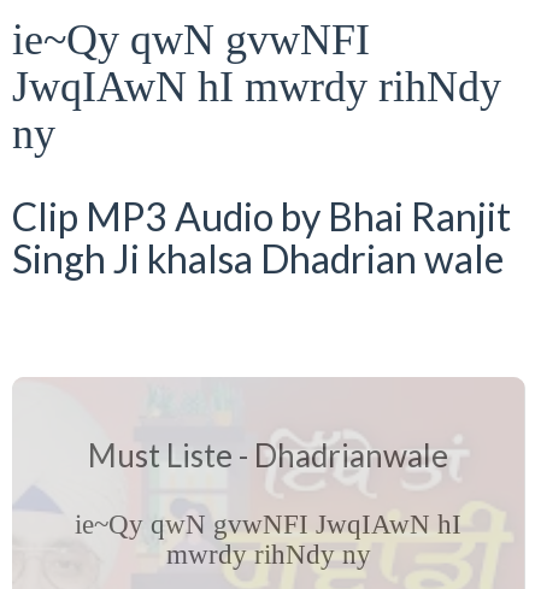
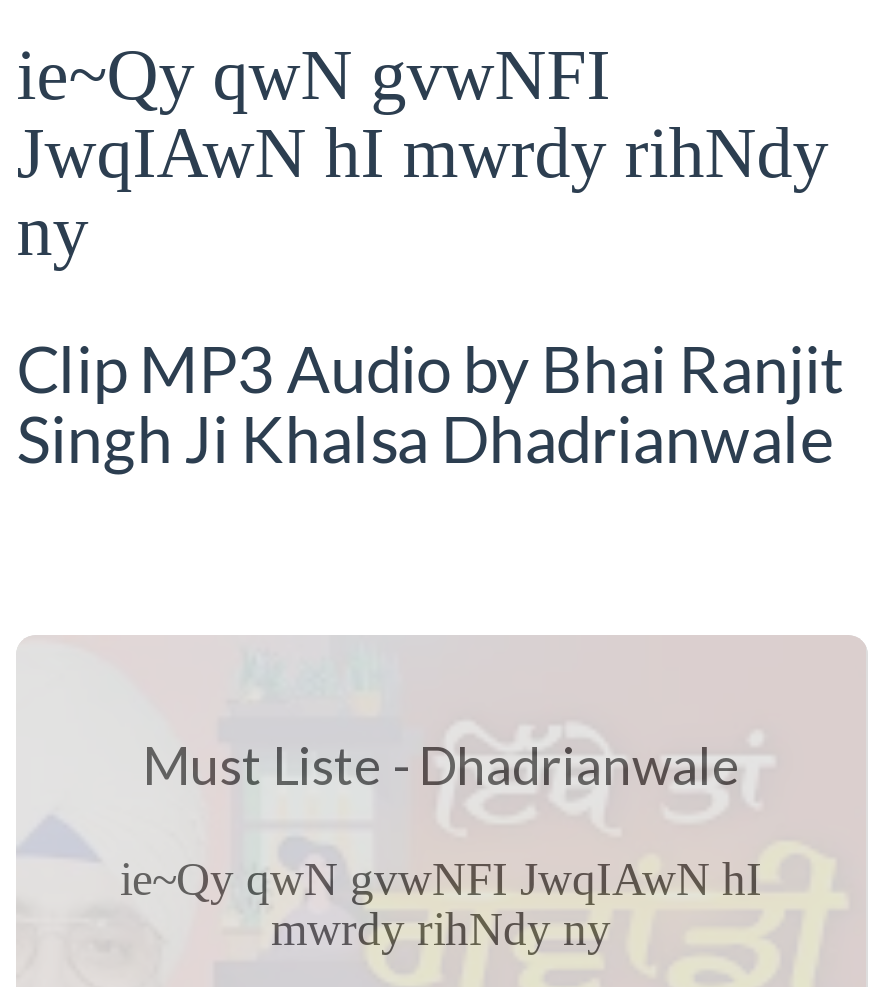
- Singh Ji khalsa Dhadrian wale
+ Singh Ji Khalsa Dhadrianwale
